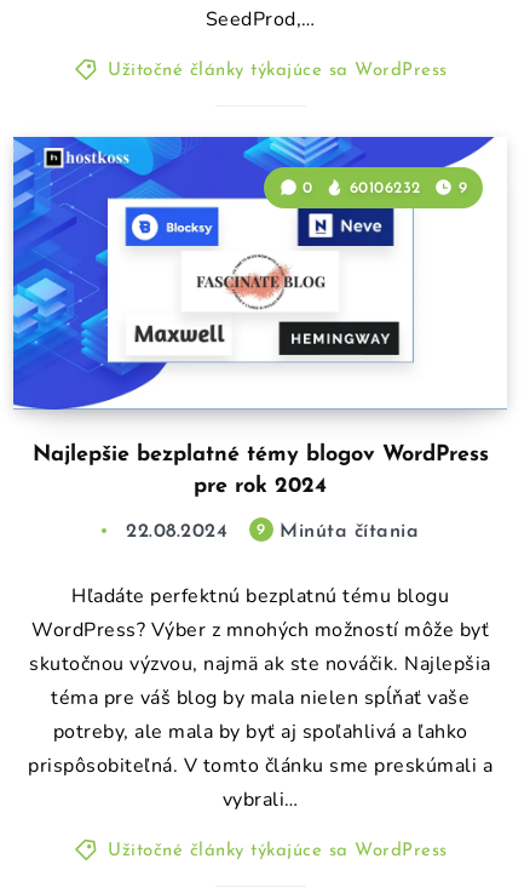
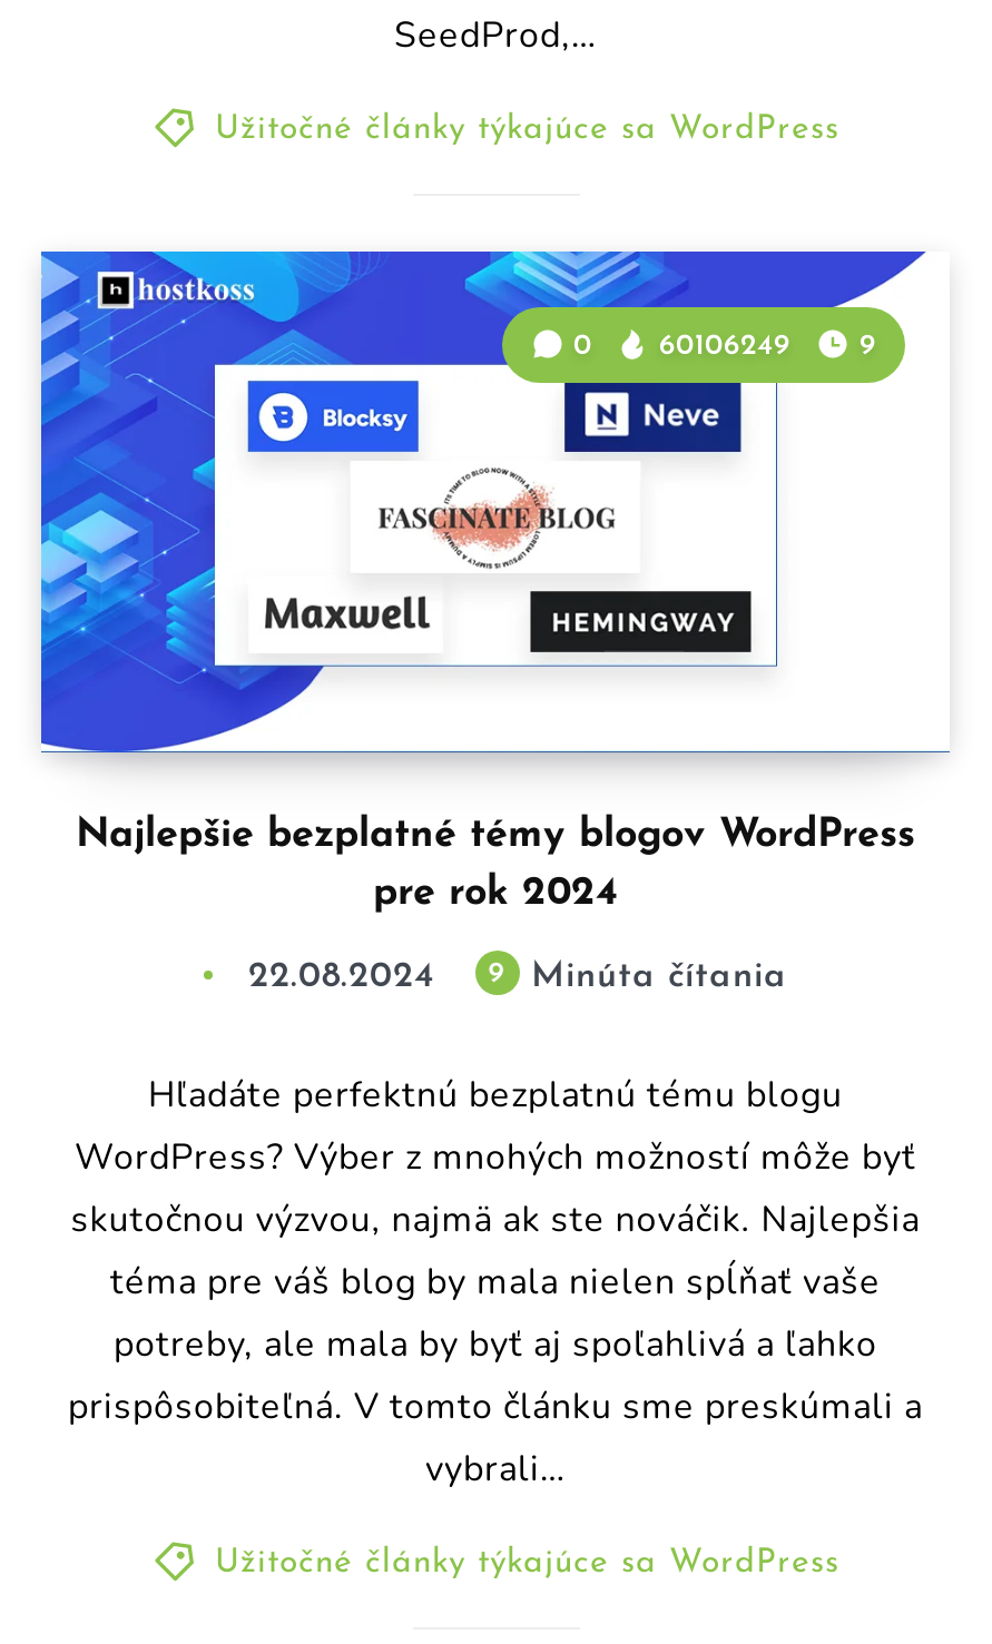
- 0 60106232
+ 0 60106249
